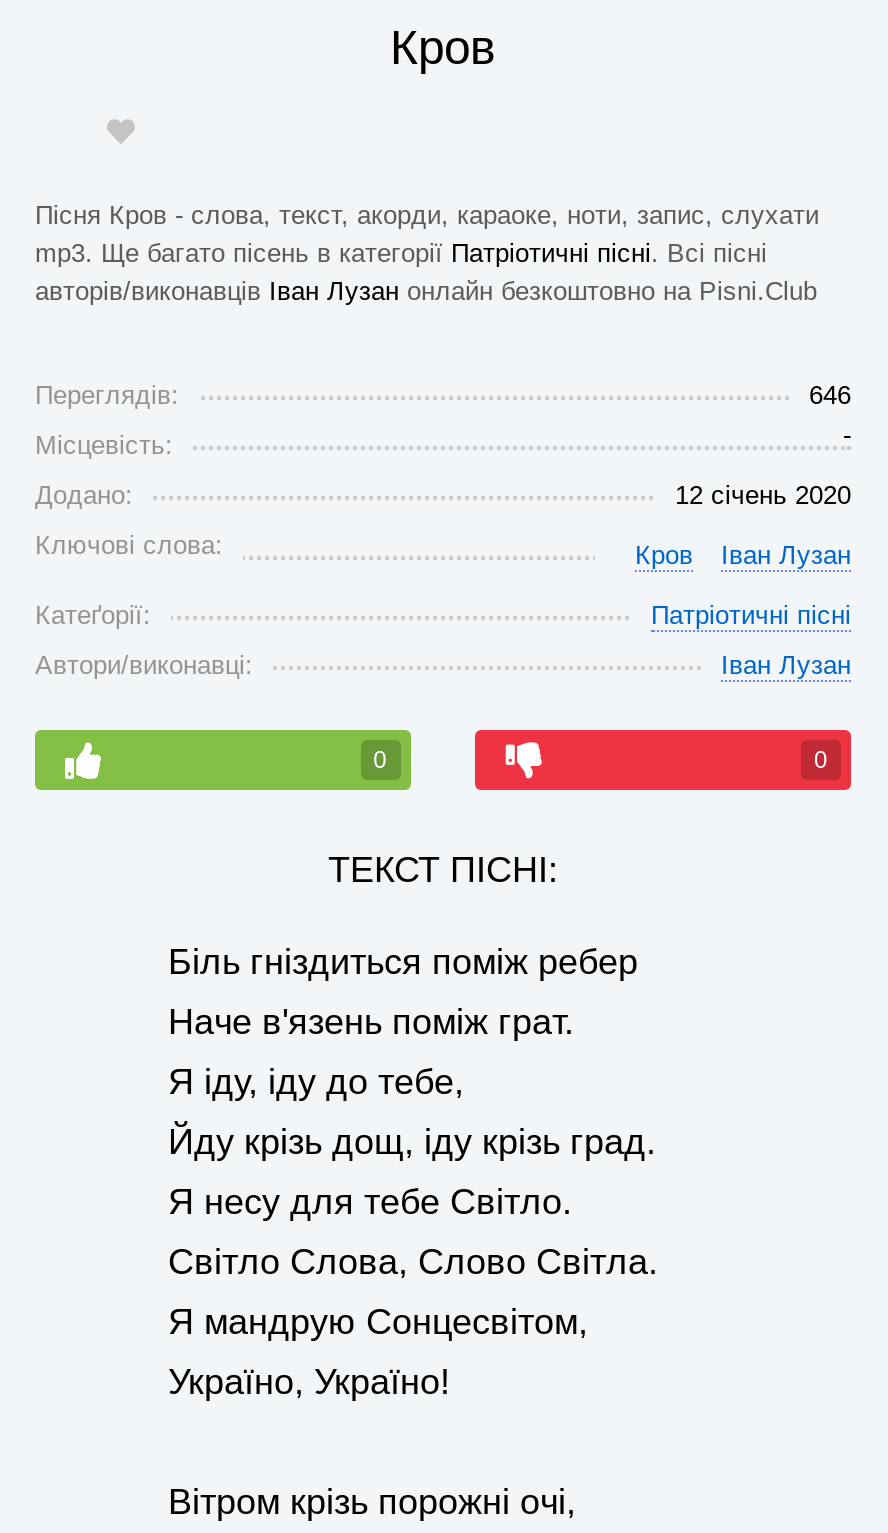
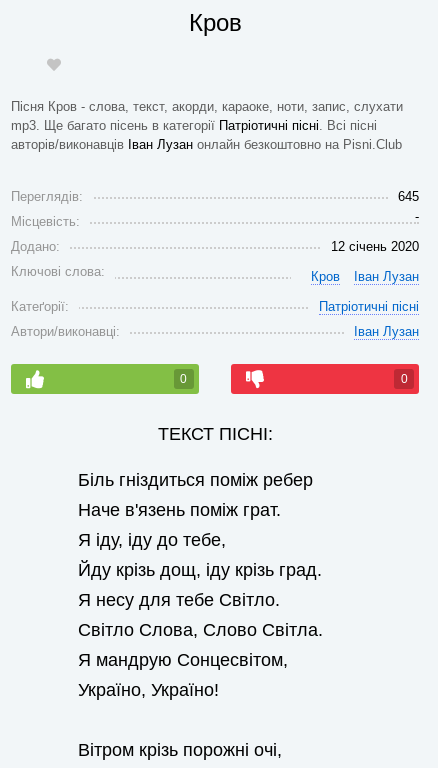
- 646
+ 645
